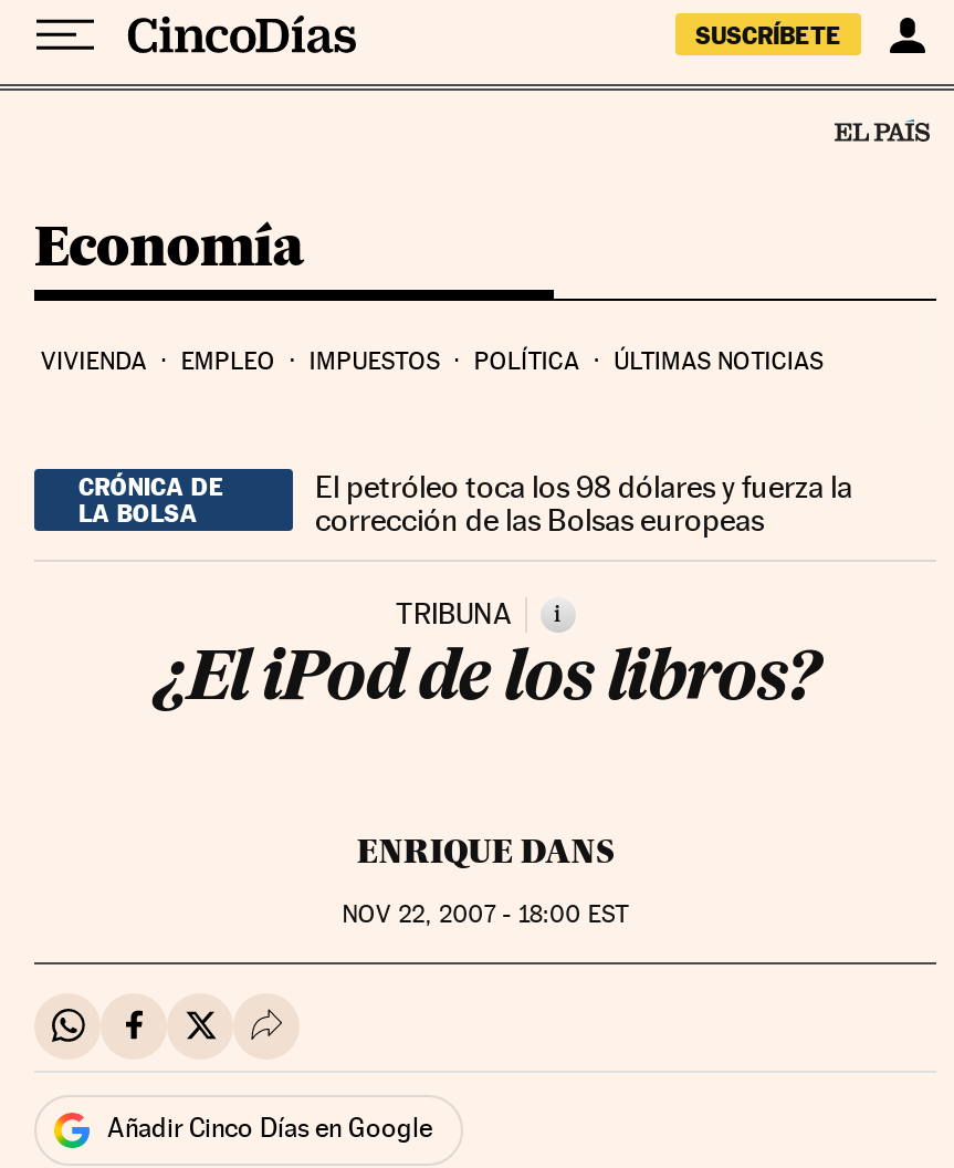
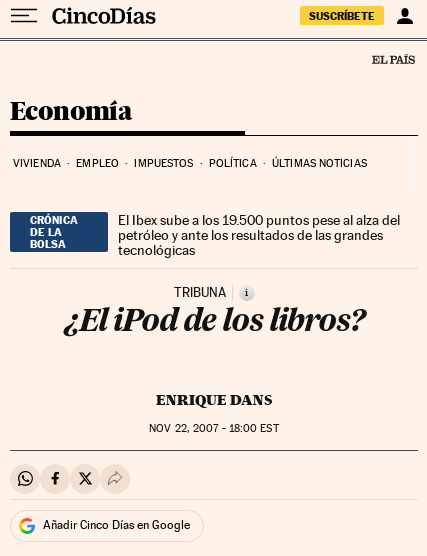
- El petróleo toca los 98 dólares y fuerza la
- corrección de las Bolsas europeas
+ El Ibex sube a los 19.500 puntos pese al alza del
+ petróleo y ante los resultados de las grandes
+ tecnológicas
